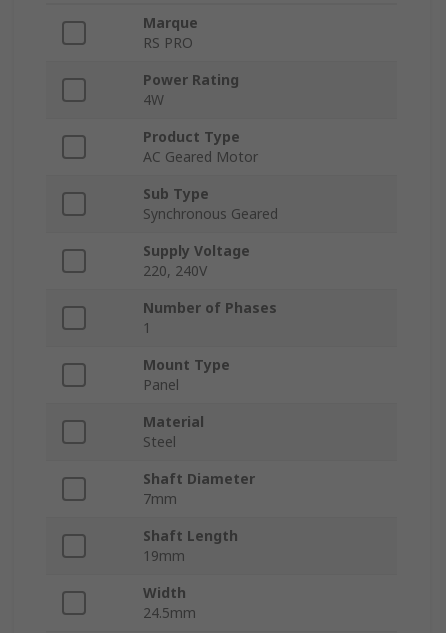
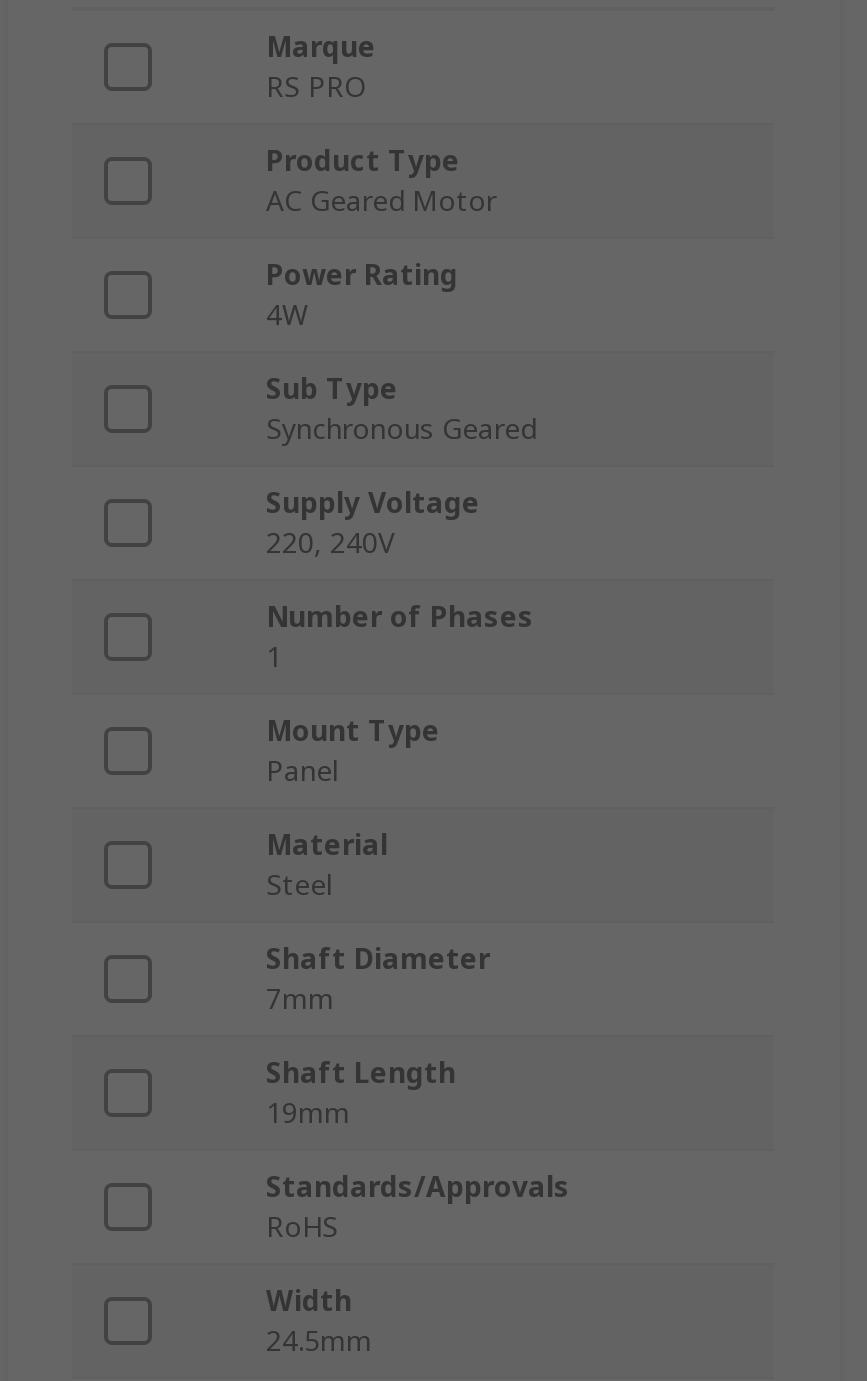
moved up: Product Type | AC Geared Motor

+ Standards/Approvals
+ RoHS
